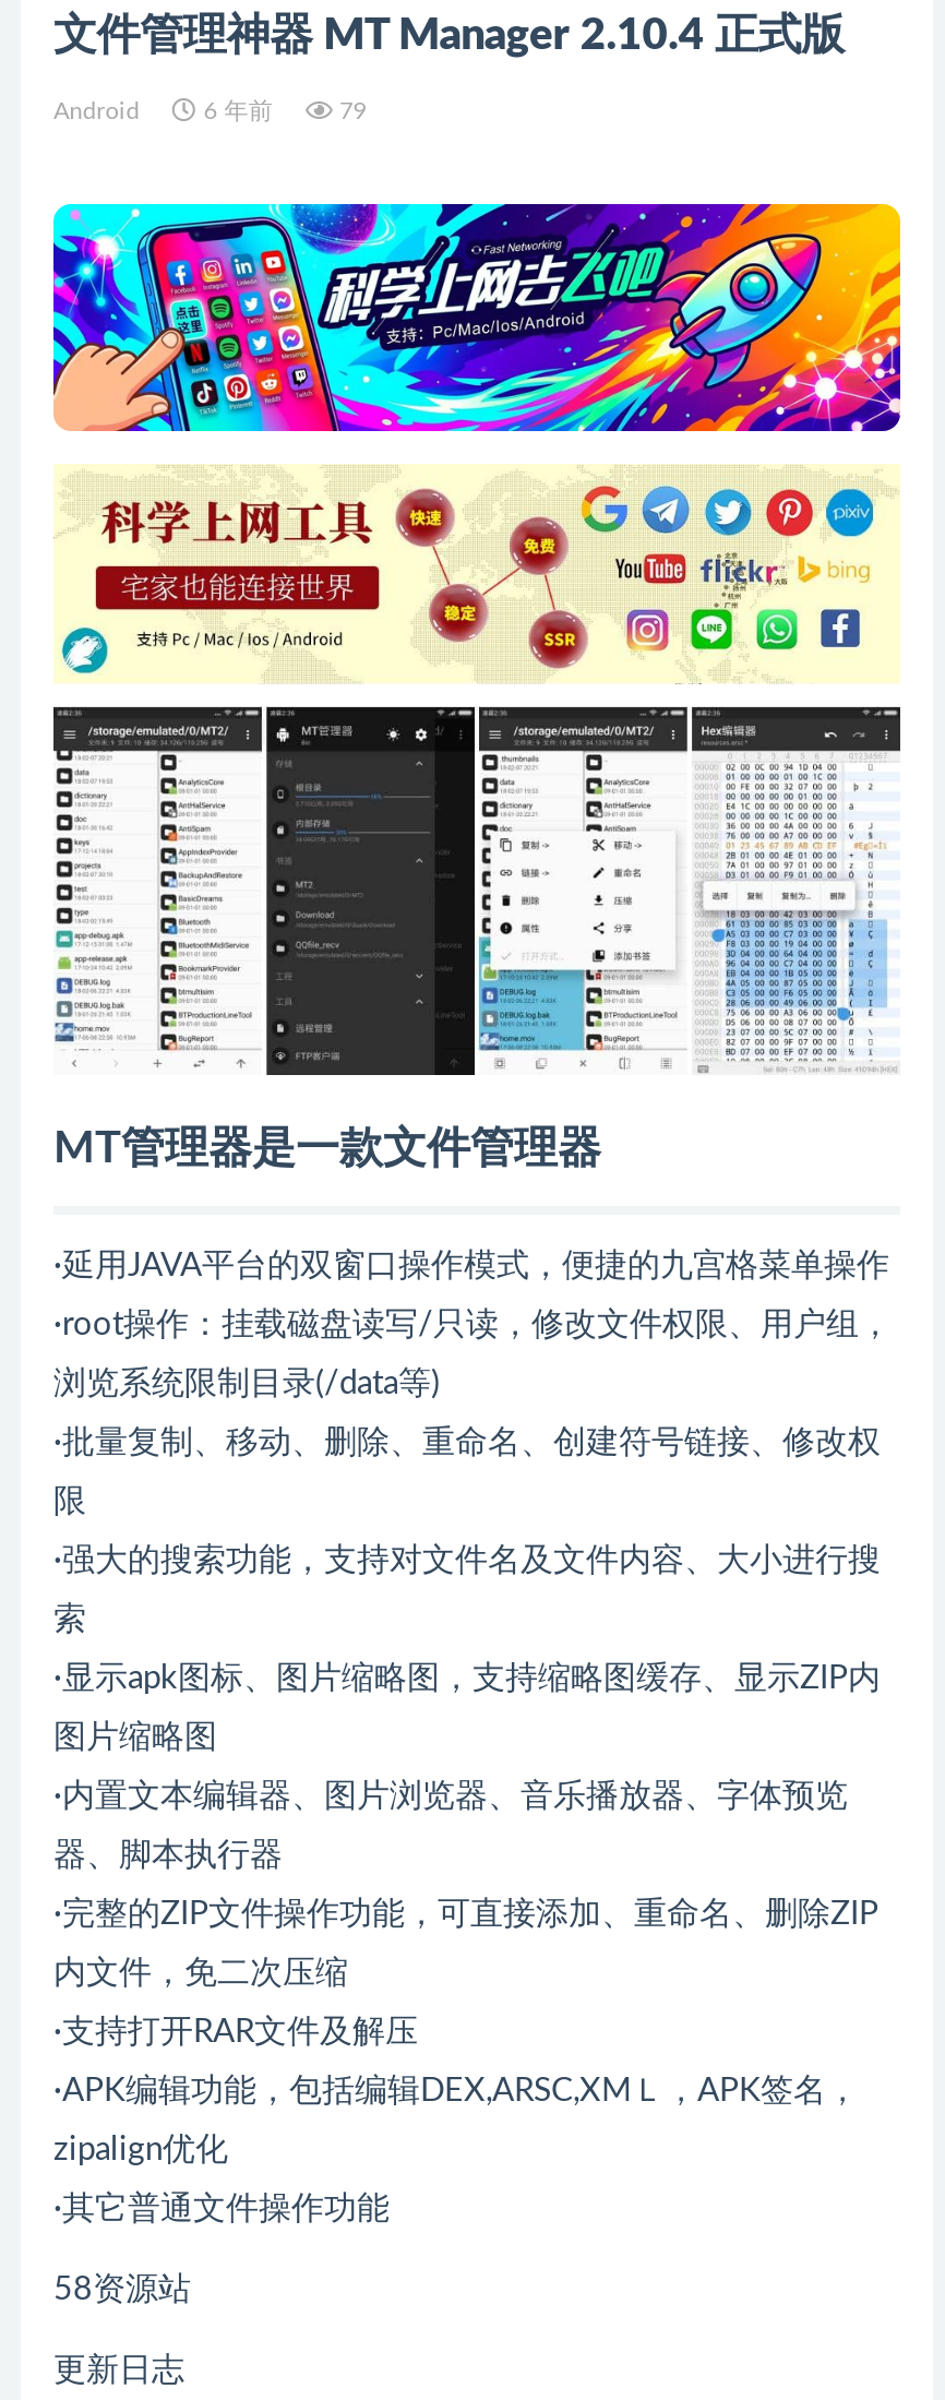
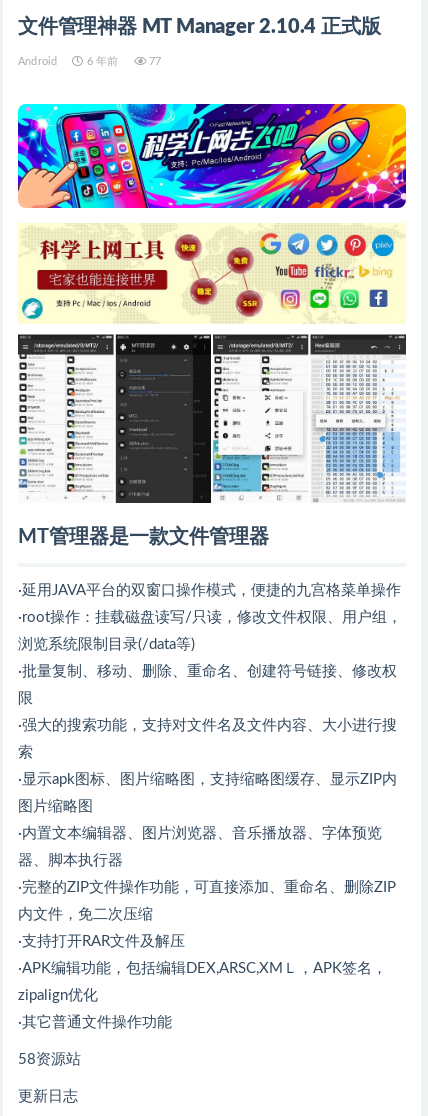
- 79
+ 77
